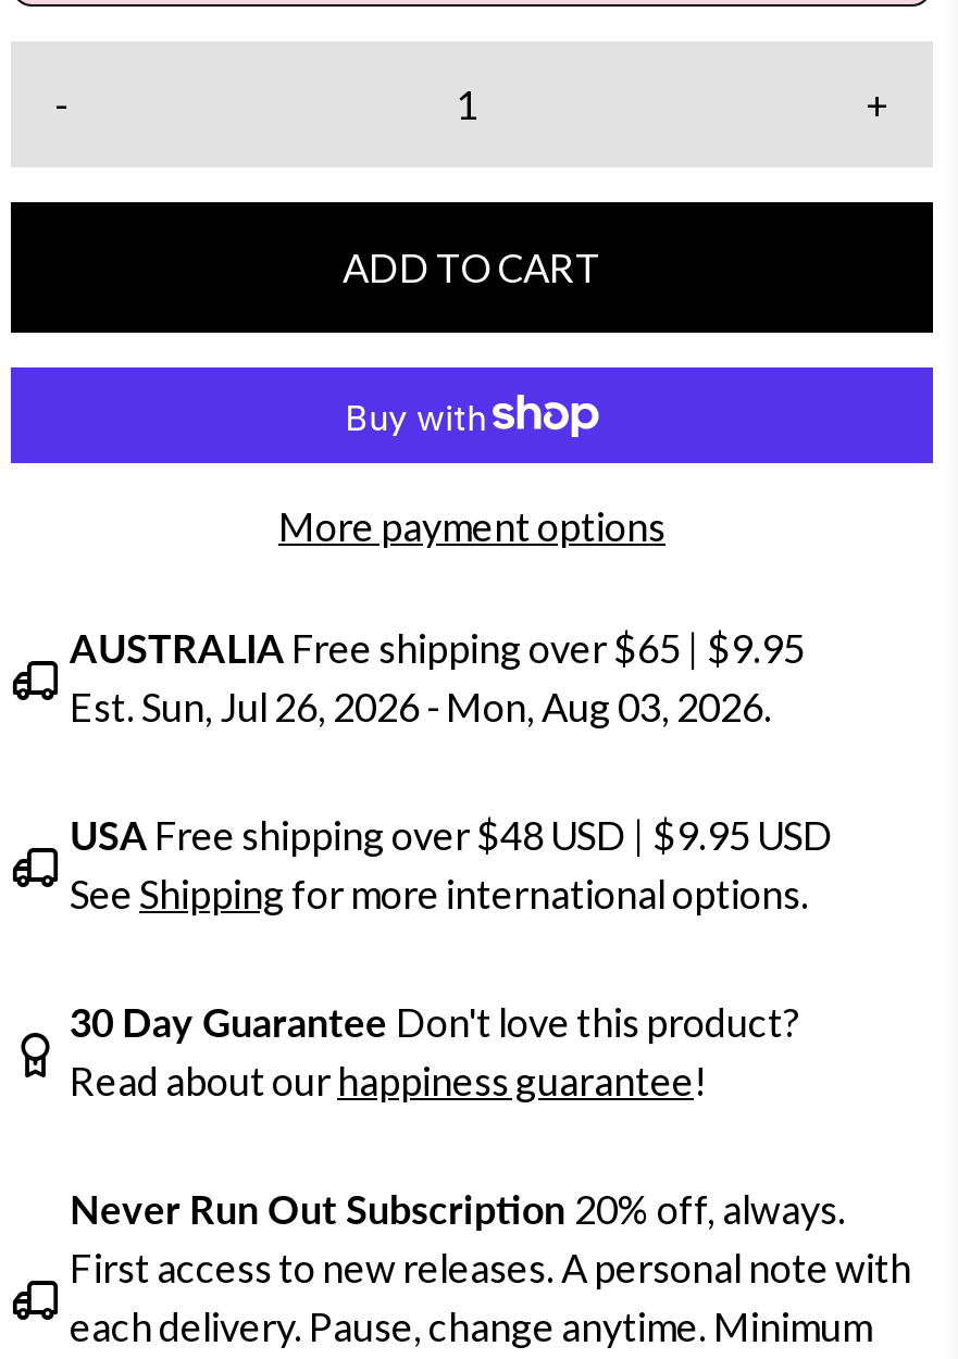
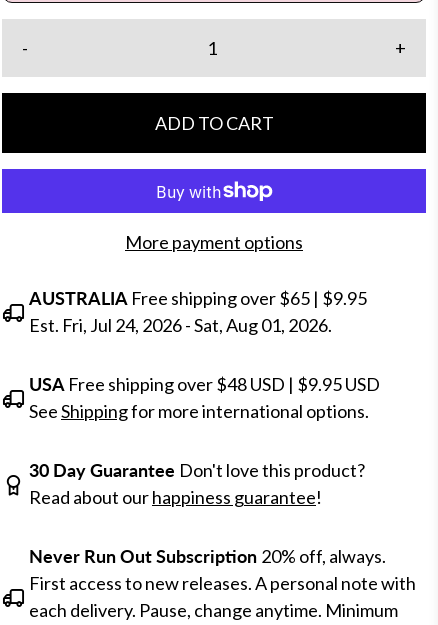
- Est. Sun, Jul 26, 2026 - Mon, Aug 03, 2026.
+ Est. Fri, Jul 24, 2026 - Sat, Aug 01, 2026.
